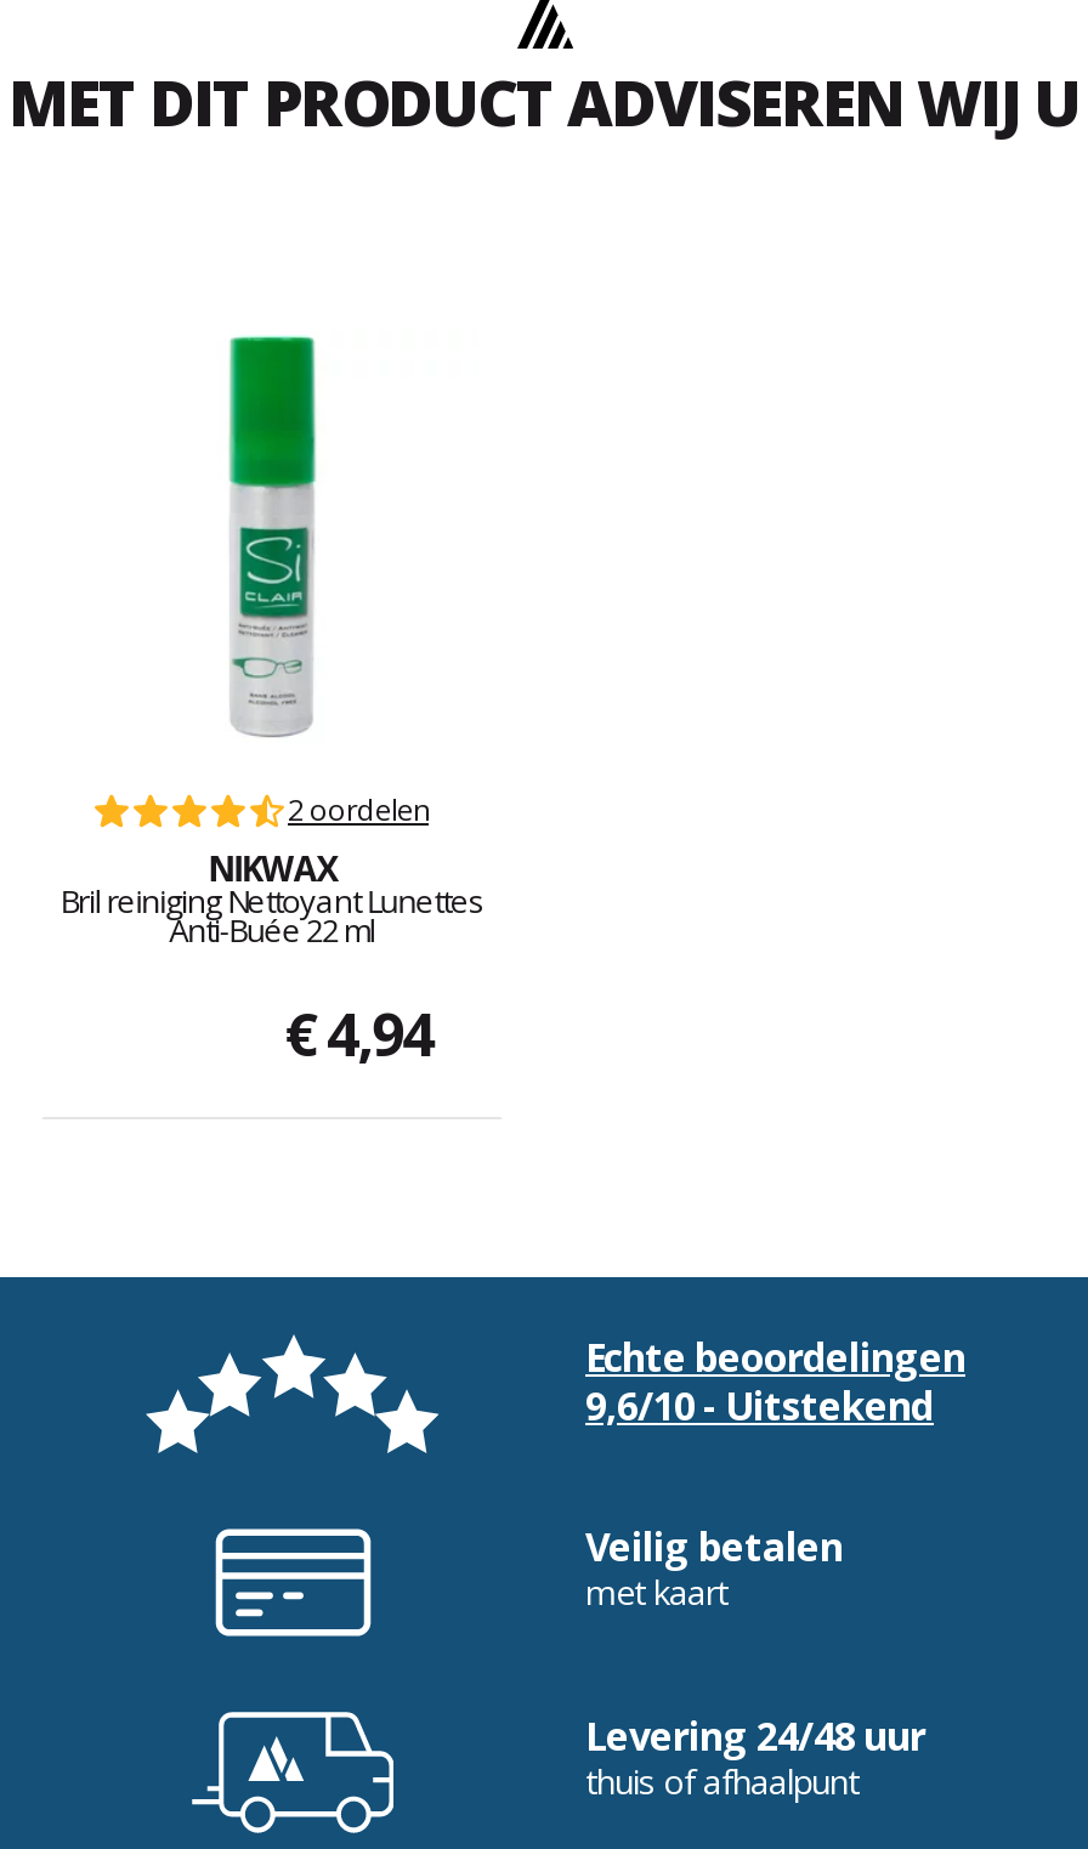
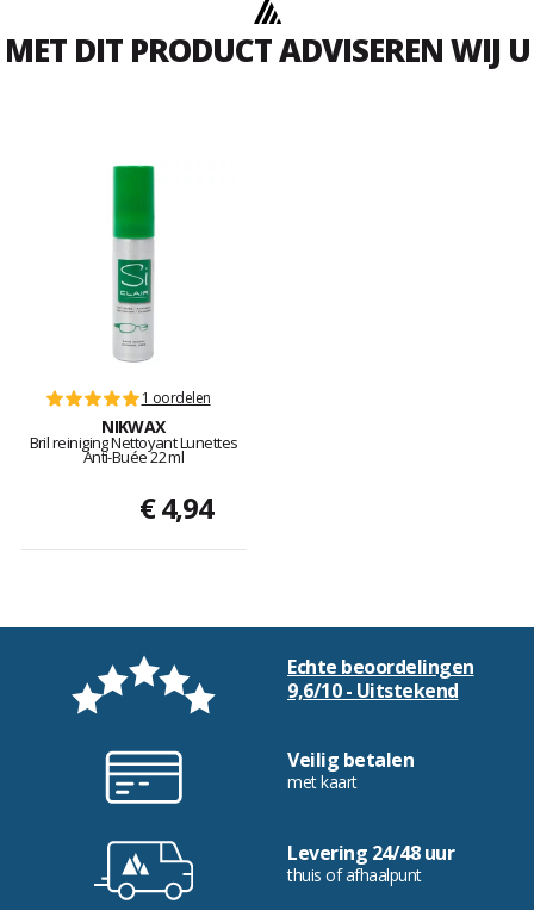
- 2 oordelen
+ 1 oordelen
